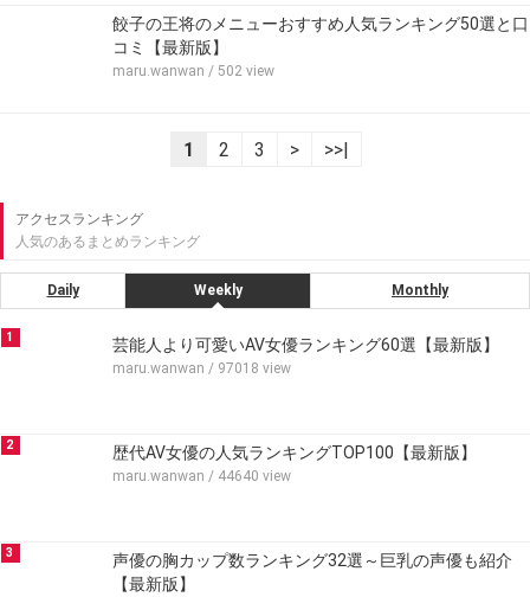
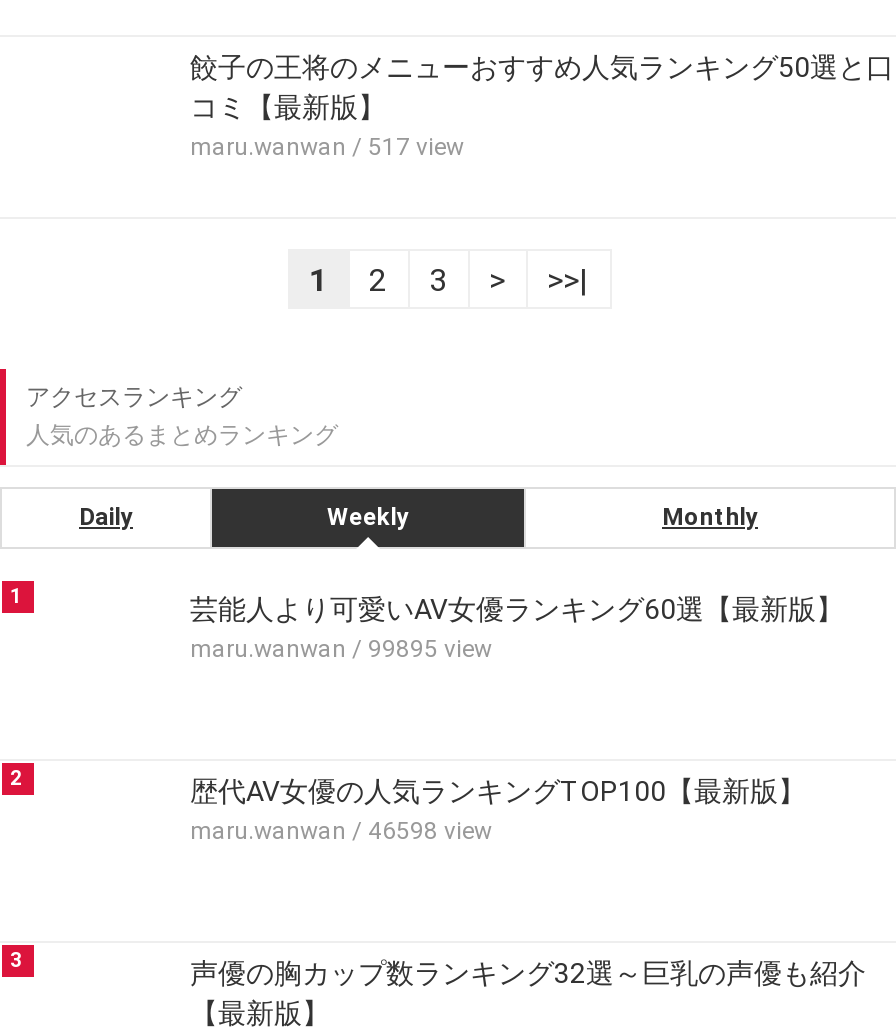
- maru.wanwan / 502 view
+ maru.wanwan / 517 view

- maru.wanwan / 97018 view
+ maru.wanwan / 99895 view

- maru.wanwan / 44640 view
+ maru.wanwan / 46598 view
